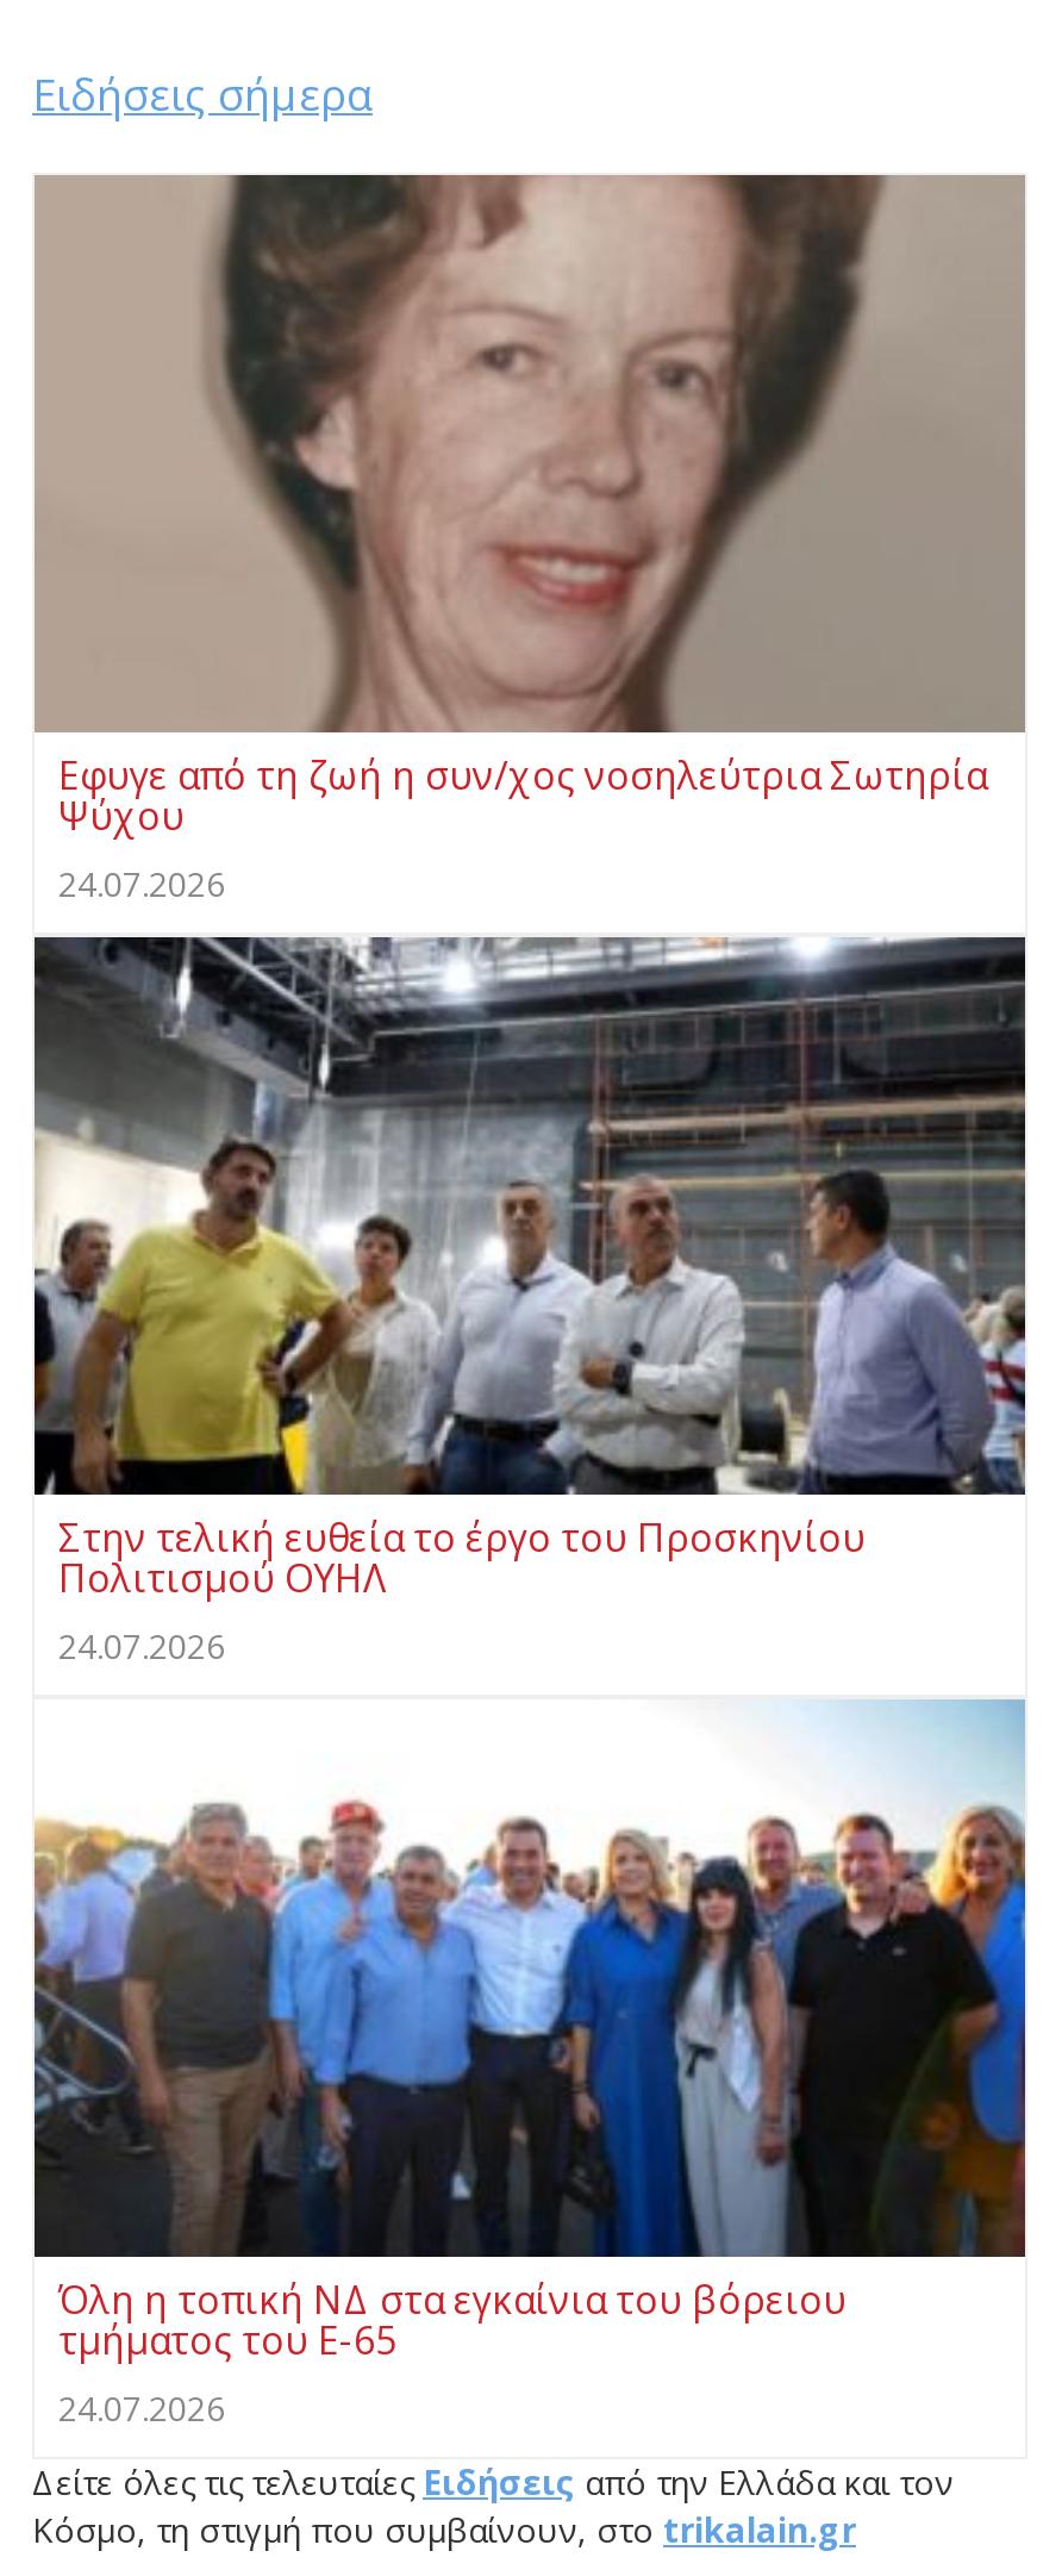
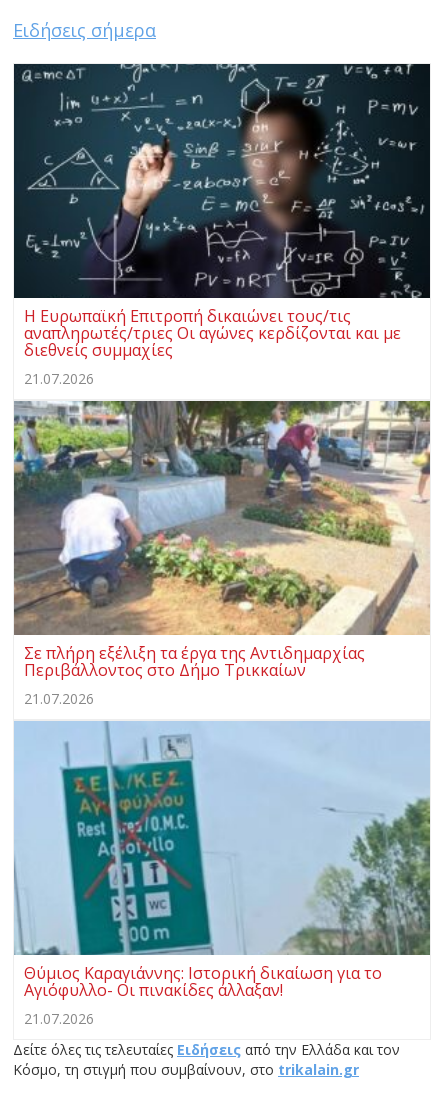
- [image]
- Eφυγε από τη ζωή η συν/χος νοσηλεύτρια Σωτηρία
- Ψύχου
- 24.07.2026
+ [image]
+ Η Ευρωπαϊκή Επιτροπή δικαιώνει τους/τις
+ αναπληρωτές/τριες Οι αγώνες κερδίζονται και με
+ διεθνείς συμμαχίες
+ 21.07.2026

- [image]
- Στην τελική ευθεία το έργο του Προσκηνίου
- Πολιτισμού ΟΥΗΛ
- 24.07.2026
+ [image]
+ Σε πλήρη εξέλιξη τα έργα της Αντιδημαρχίας
+ Περιβάλλοντος στο Δήμο Τρικκαίων
+ 21.07.2026

- [image]
- Όλη η τοπική ΝΔ στα εγκαίνια του βόρειου
- τμήματος του Ε-65
- 24.07.2026
+ [image]
+ Θύμιος Καραγιάννης: Ιστορική δικαίωση για το
+ Αγιόφυλλο- Οι πινακίδες άλλαξαν!
+ 21.07.2026
